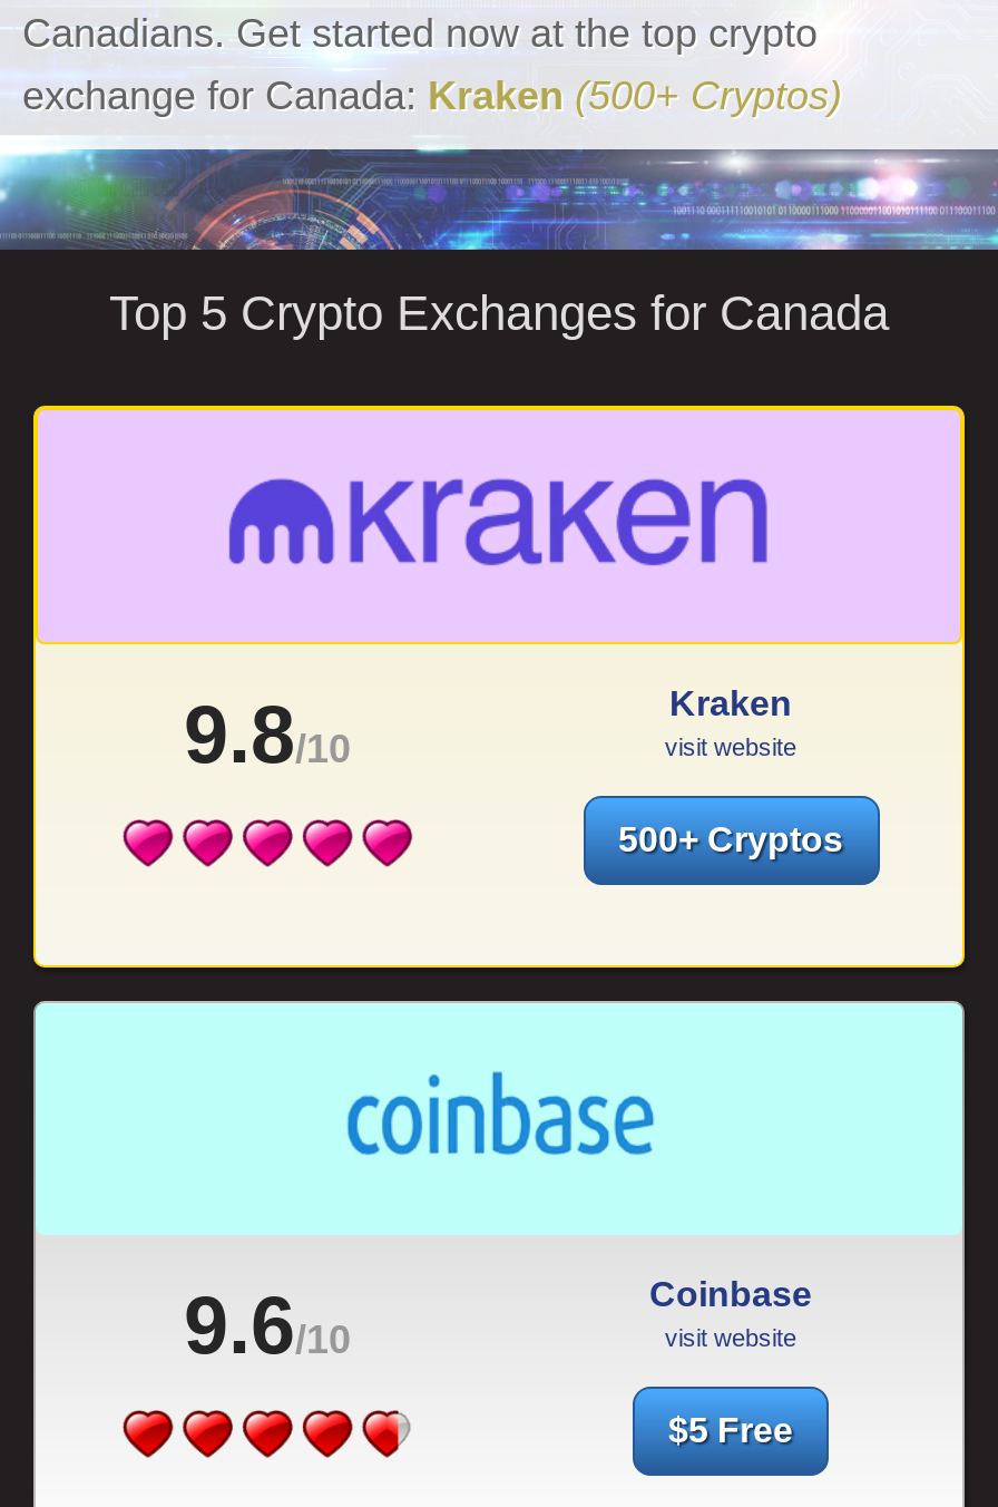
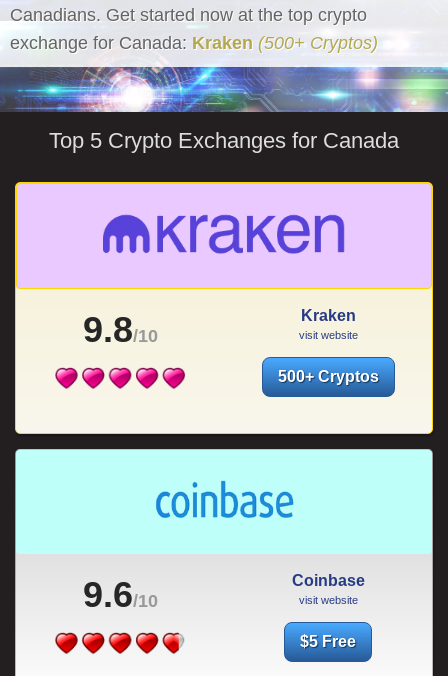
- [image]
+ [image]
